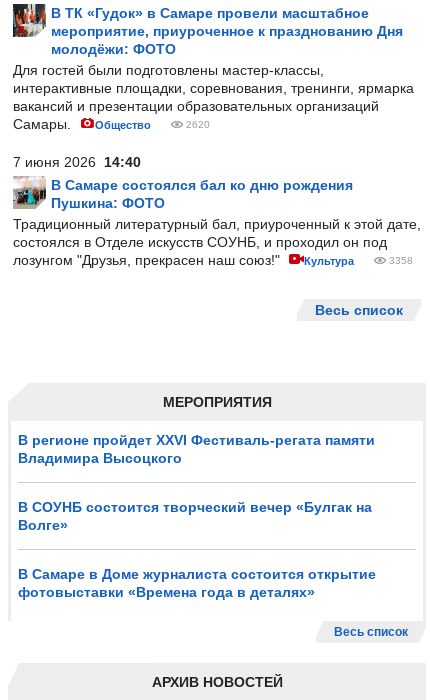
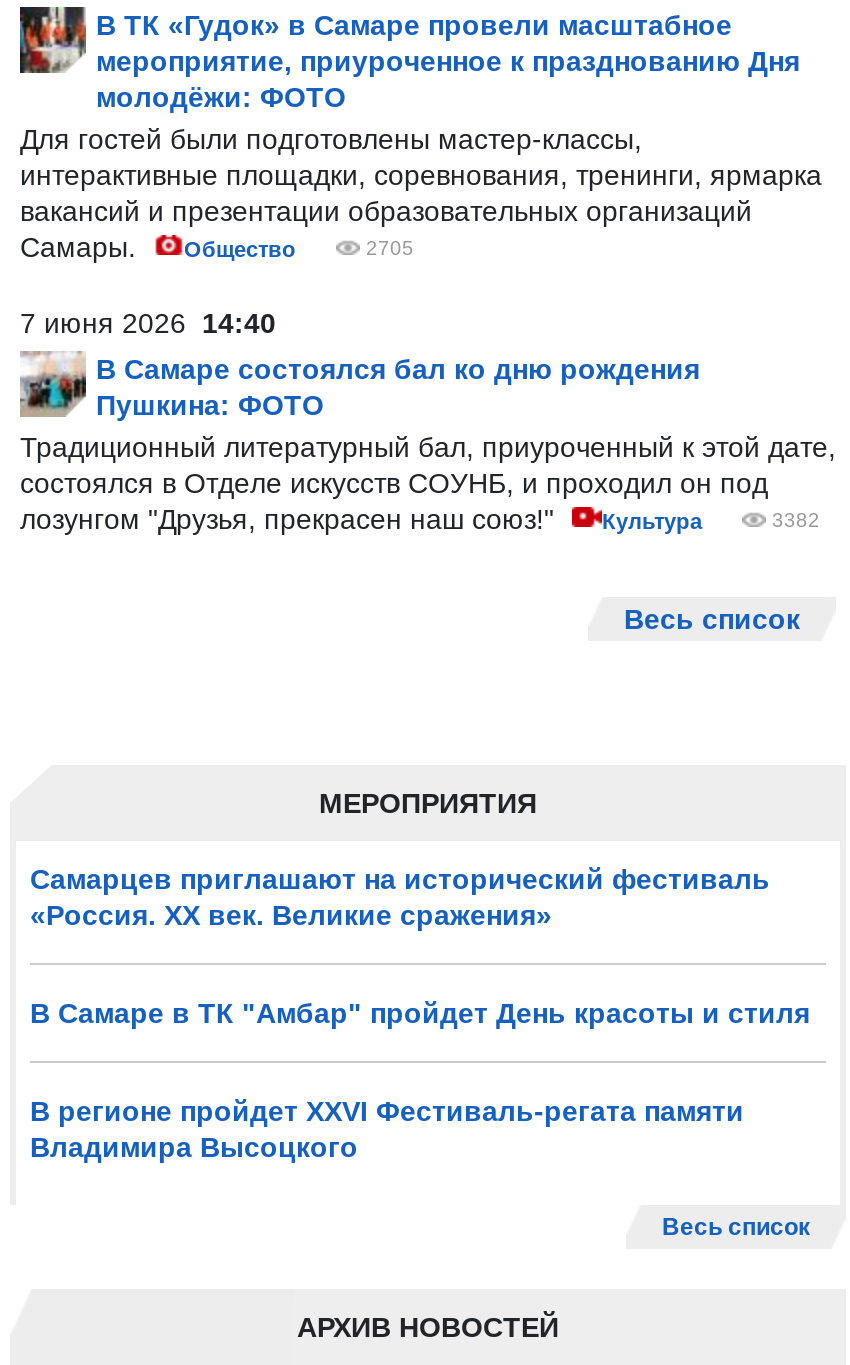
- 2620
+ 2705

- 3358
+ 3382

+ Самарцев приглашают на исторический фестиваль
+ «Россия. ХХ век. Великие сражения»
+ В Самаре в ТК "Амбар" пройдет День красоты и стиля

moved down: В регионе пройдет XXVI Фестиваль-регата памяти | Владимира Высоцкого

- В СОУНБ состоится творческий вечер «Булгак на
- Волге»
- В Самаре в Доме журналиста состоится открытие
- фотовыставки «Времена года в деталях»
